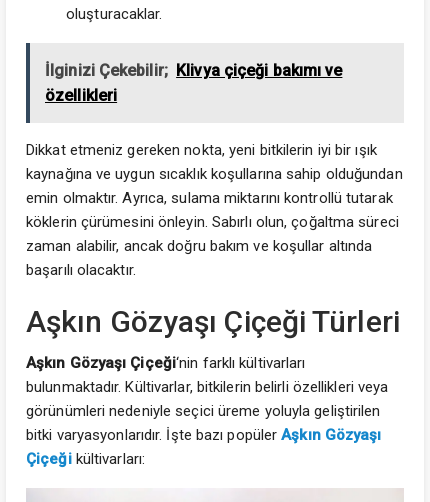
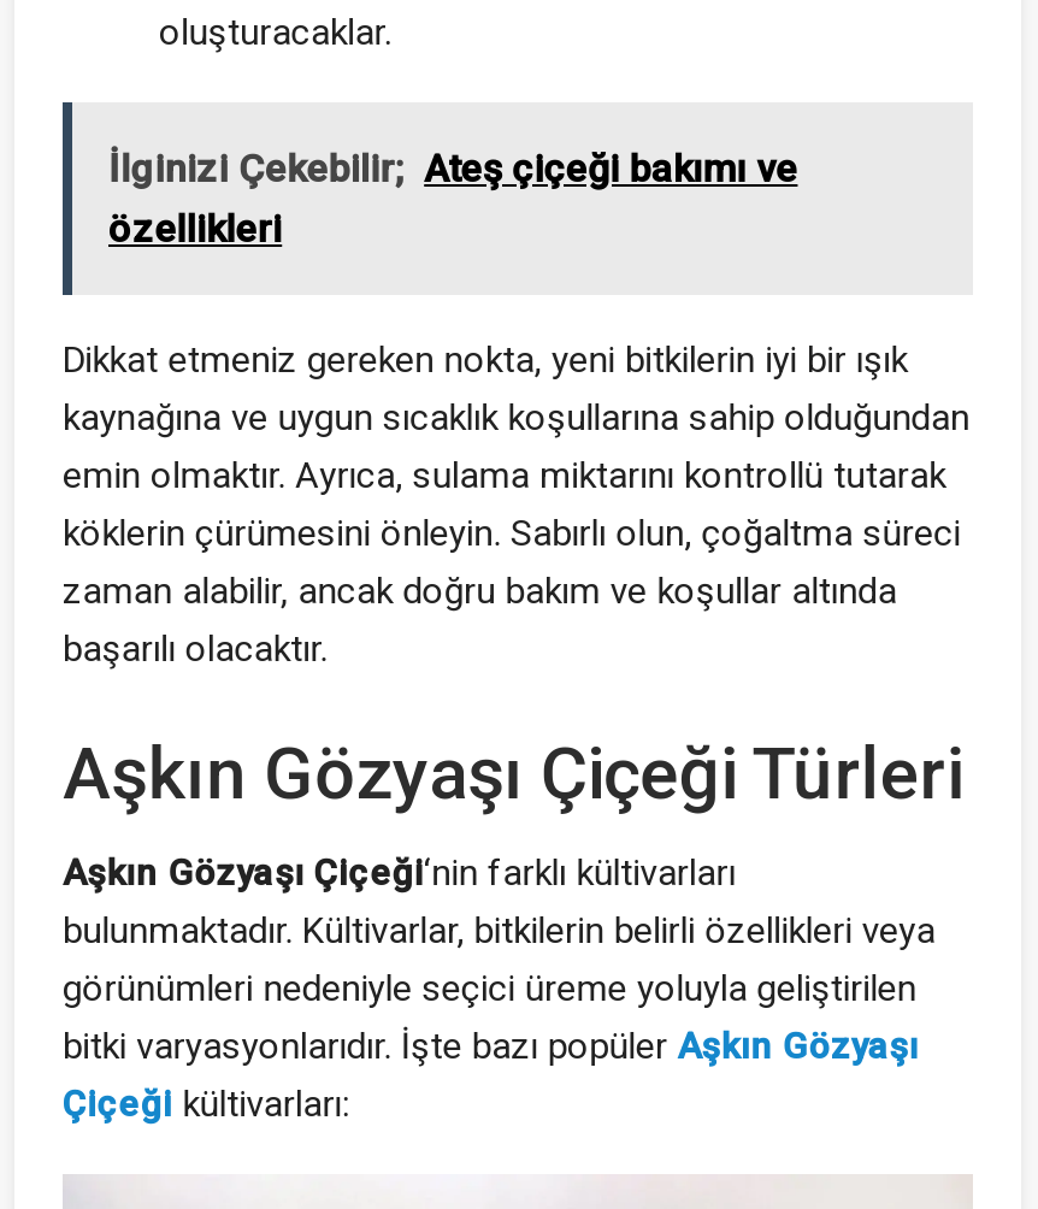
- İlginizi Çekebilir; Klivya çiçeği bakımı ve
+ İlginizi Çekebilir; Ateş çiçeği bakımı ve
